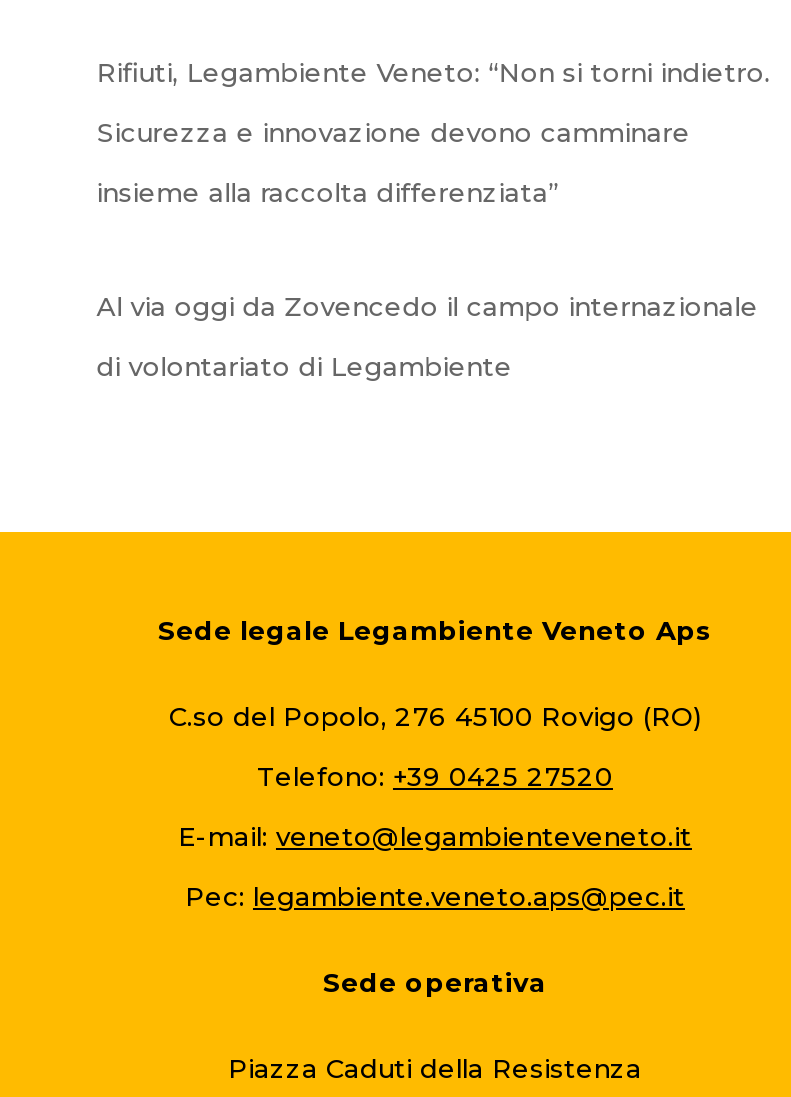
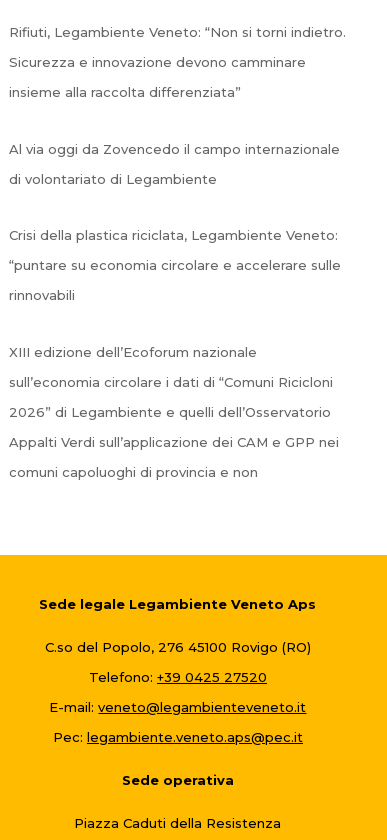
+ Crisi della plastica riciclata, Legambiente Veneto:
+ “puntare su economia circolare e accelerare sulle
+ rinnovabili

+ XIII edizione dell’Ecoforum nazionale
+ sull’economia circolare i dati di “Comuni Ricicloni
+ 2026” di Legambiente e quelli dell’Osservatorio
+ Appalti Verdi sull’applicazione dei CAM e GPP nei
+ comuni capoluoghi di provincia e non
